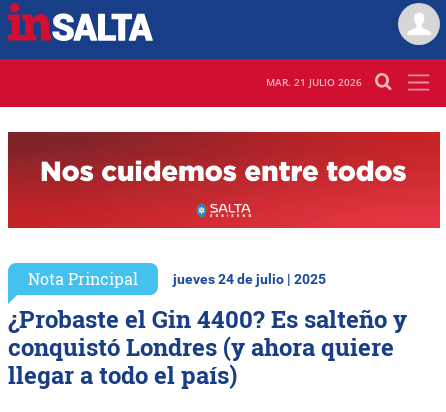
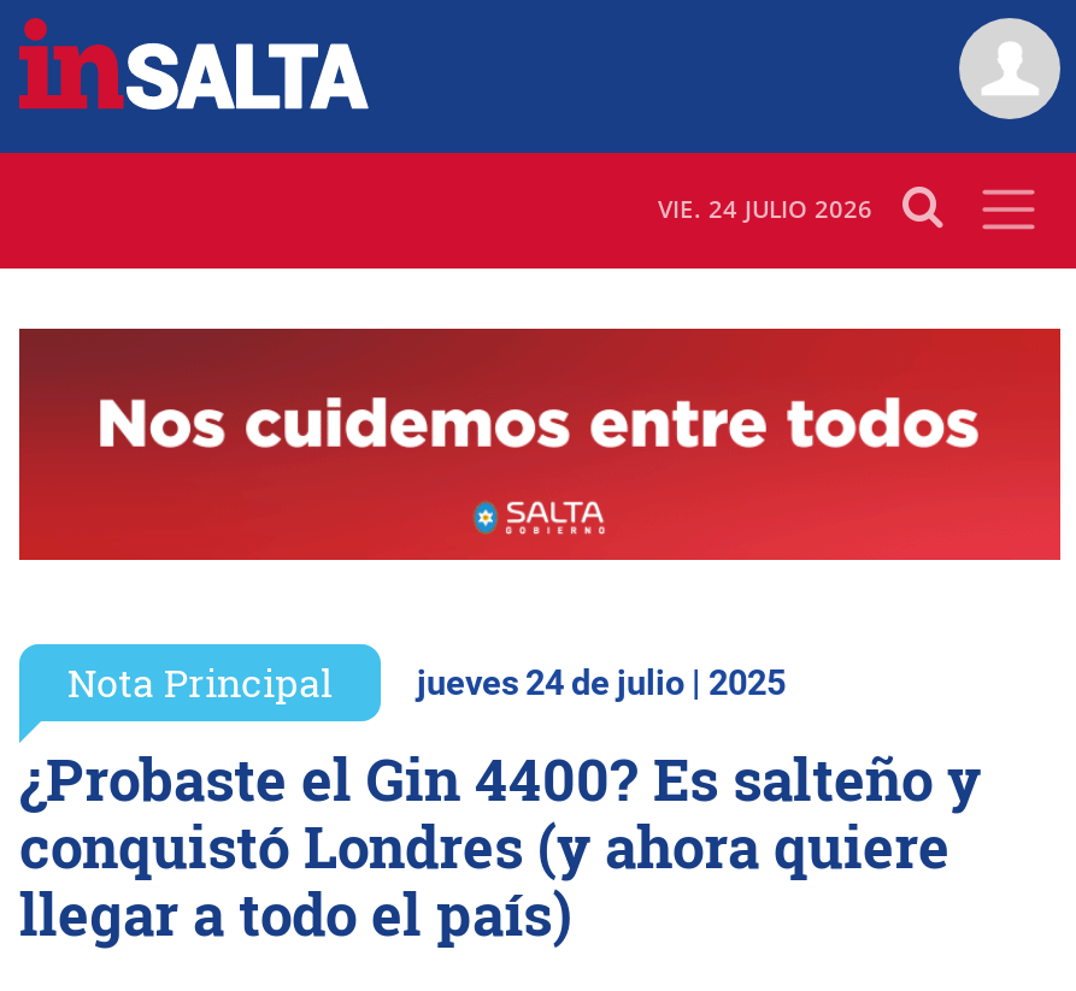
- MAR. 21 JULIO 2026
+ VIE. 24 JULIO 2026
